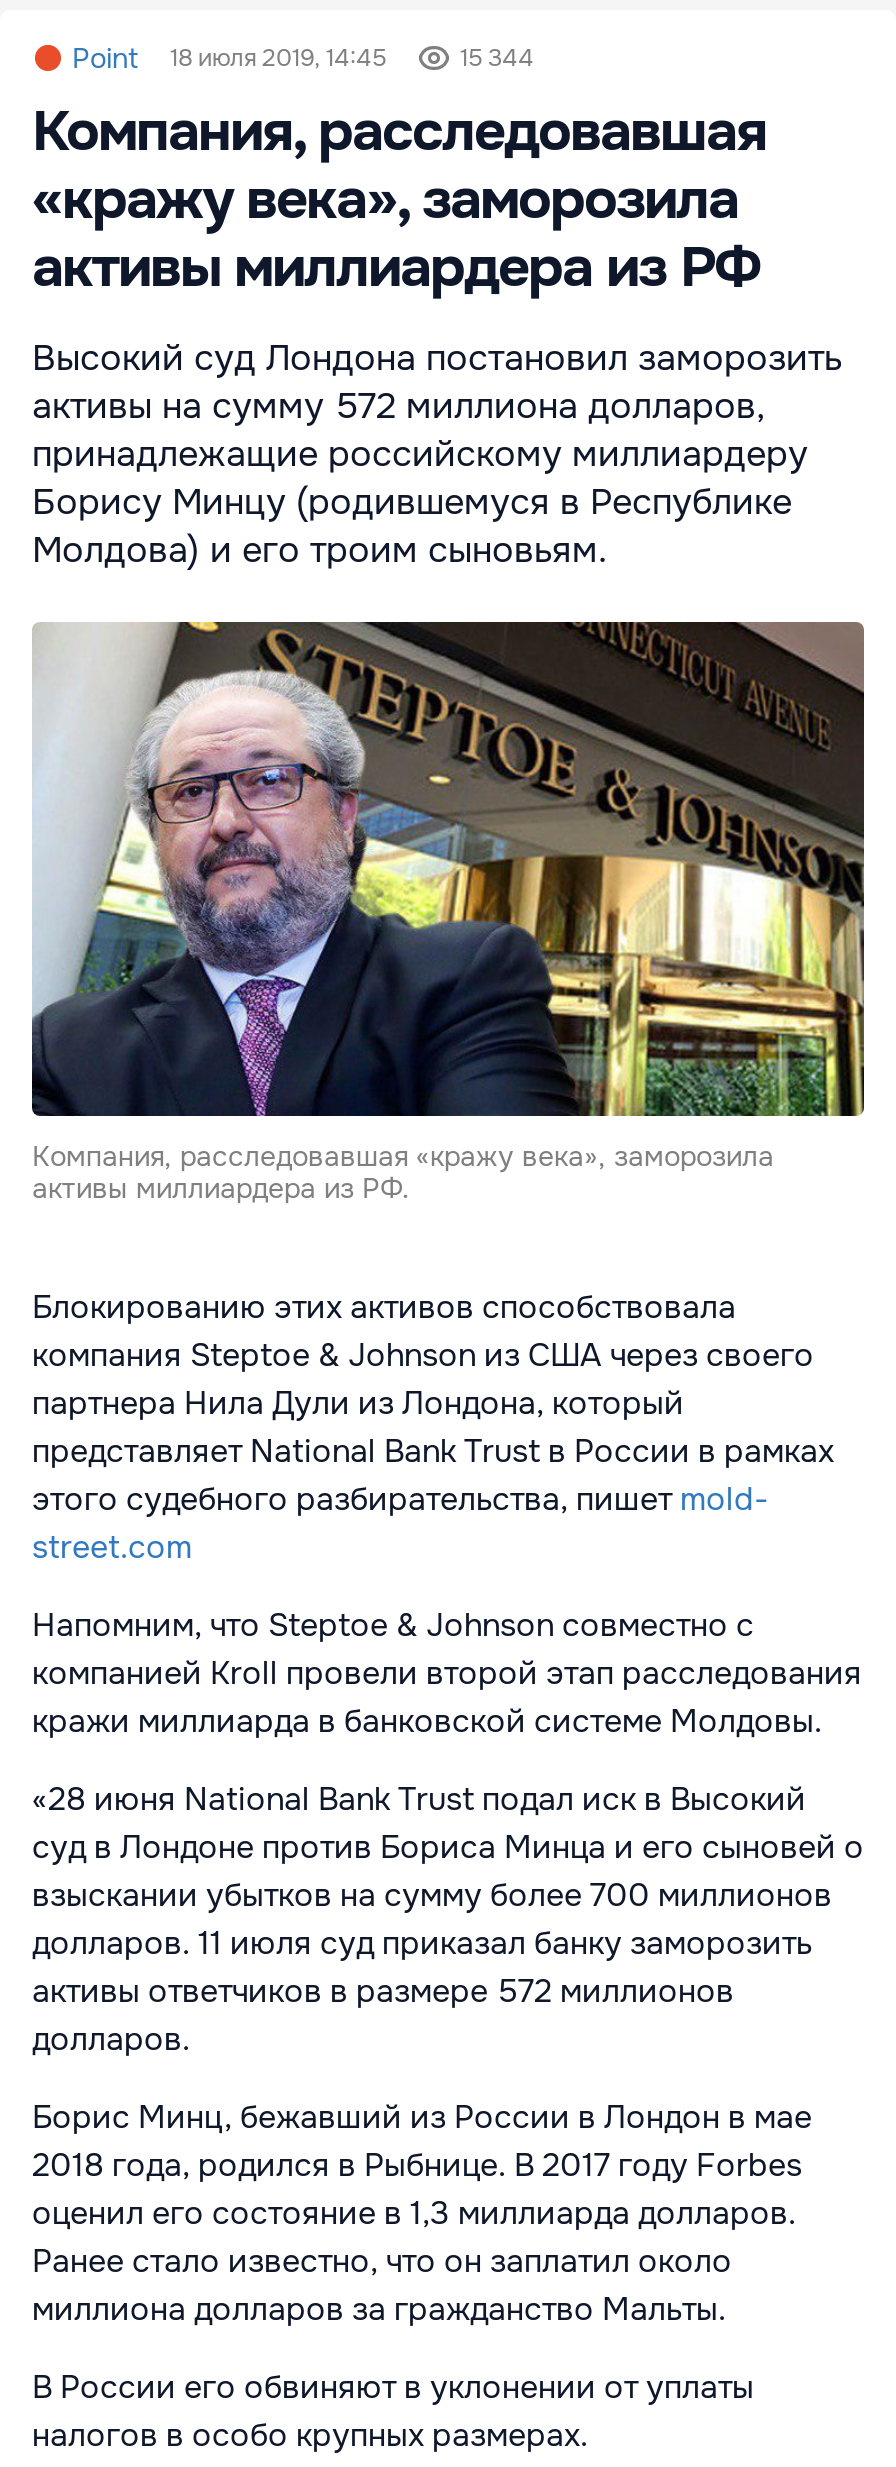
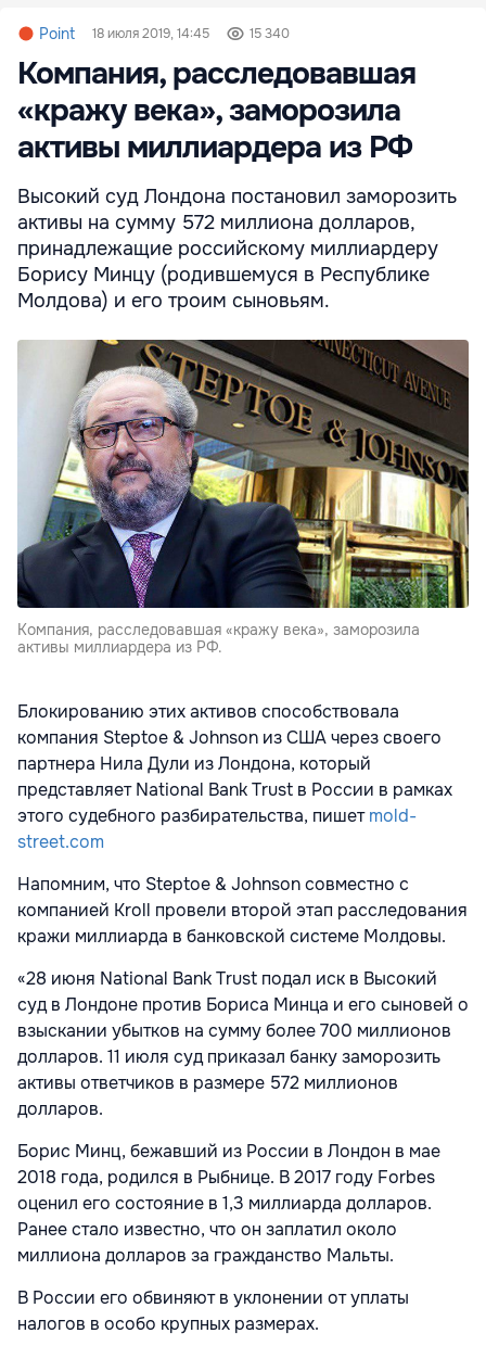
- 15 344
+ 15 340
